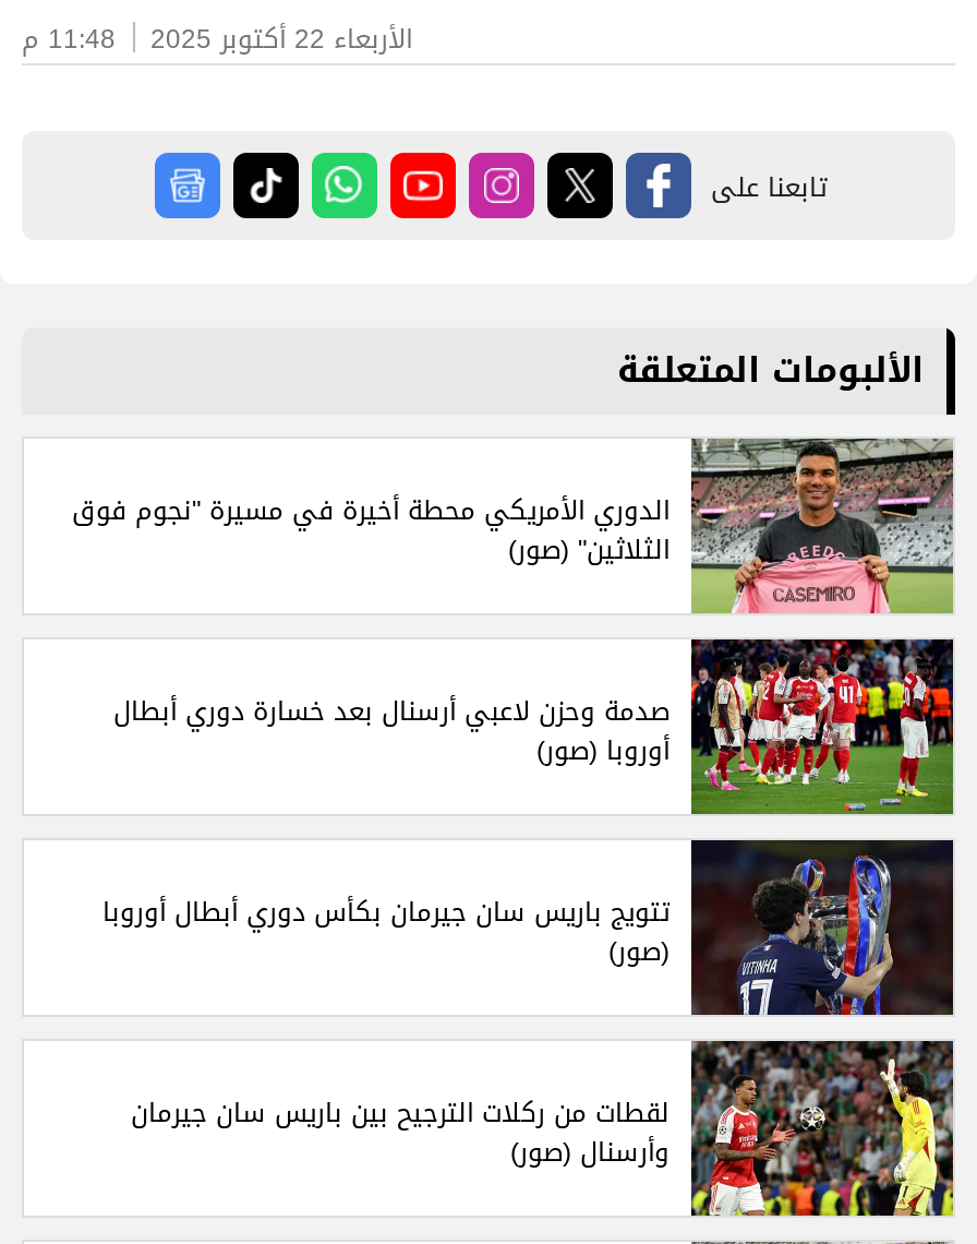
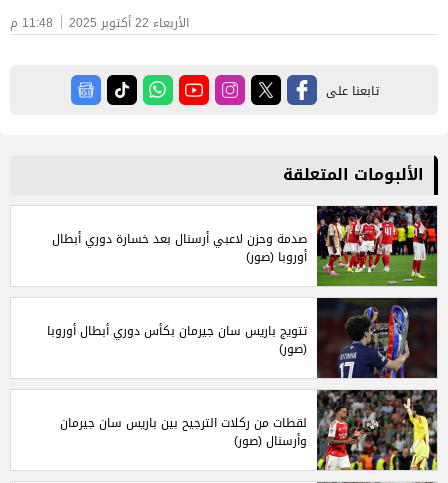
- [image]
- الدوري الأمريكي محطة أخيرة في مسيرة "نجوم فوق
- الثلاثين" (صور)
